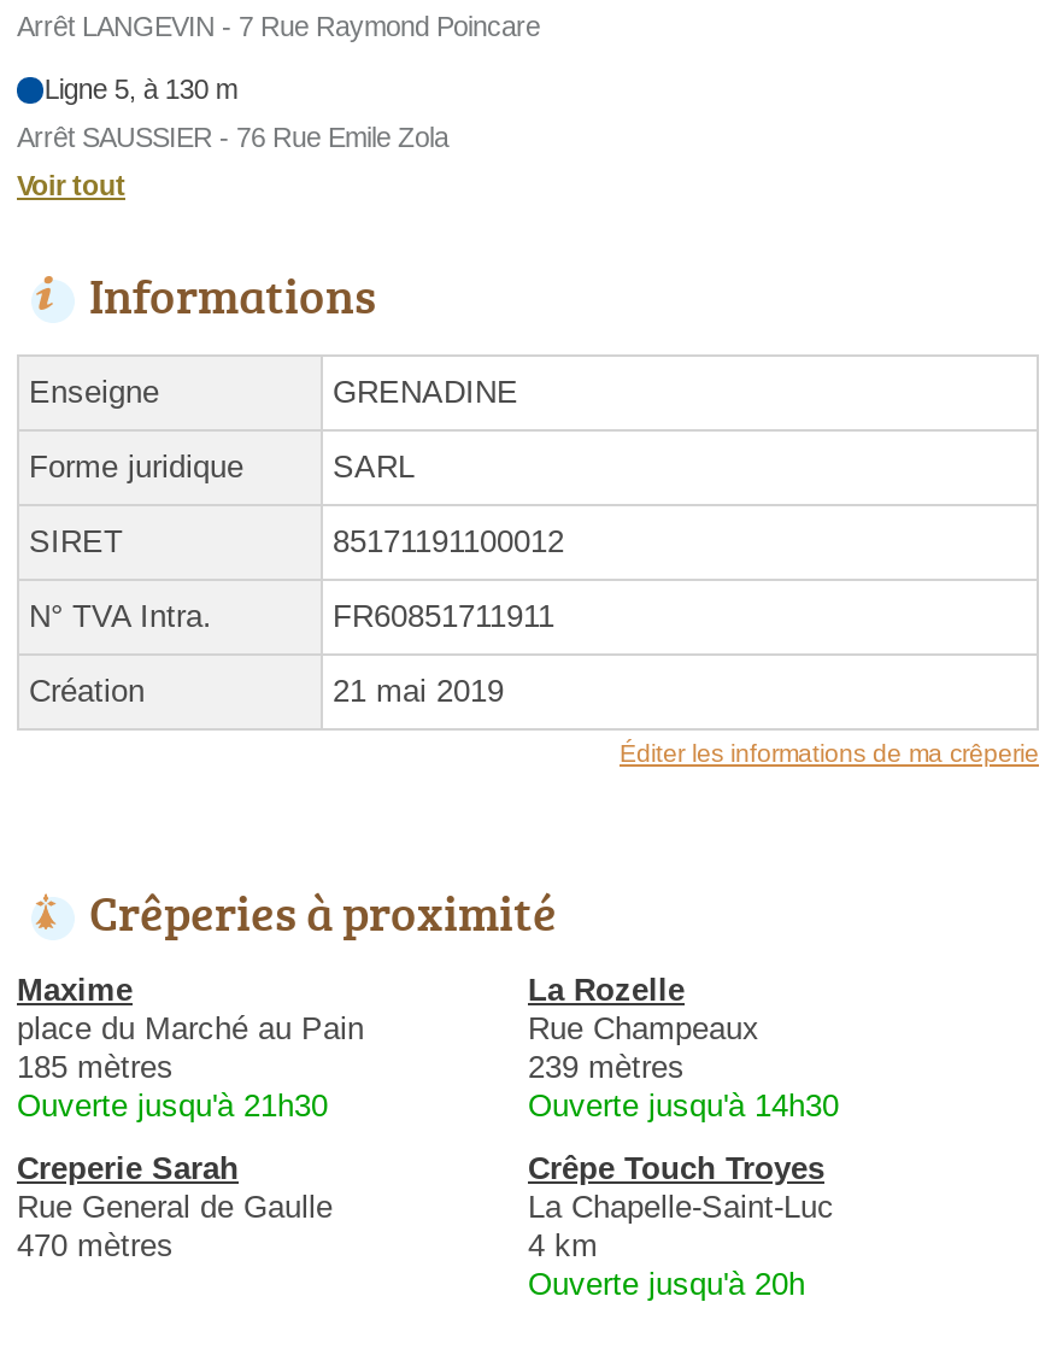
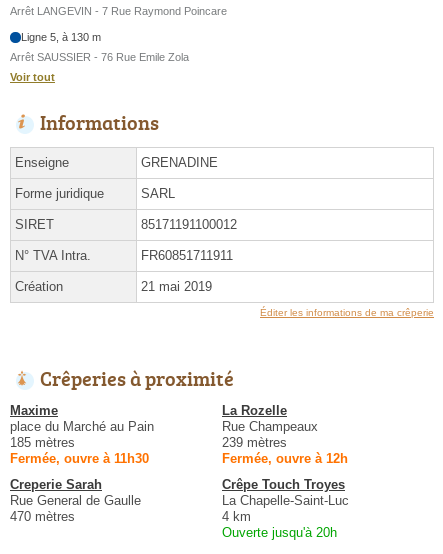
- Ouverte jusqu'à 21h30
+ Fermée, ouvre à 11h30

- Ouverte jusqu'à 14h30
+ Fermée, ouvre à 12h
